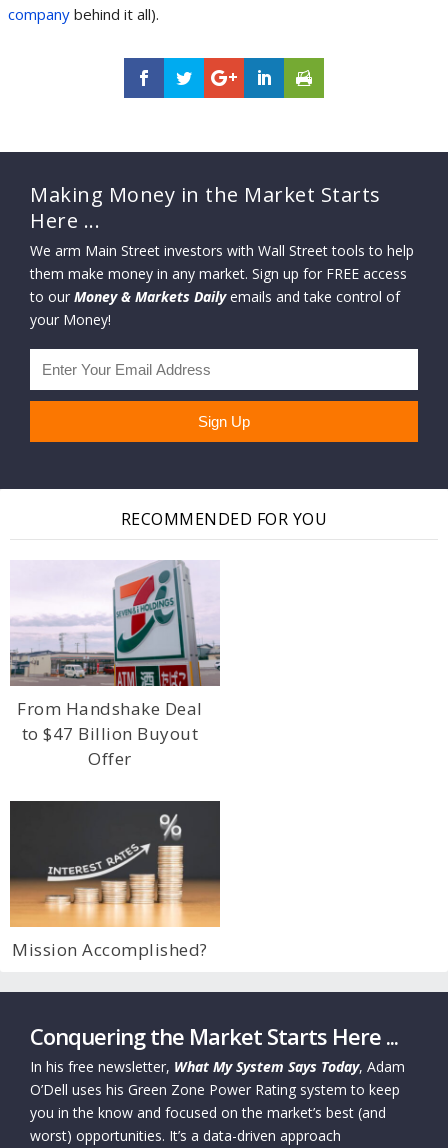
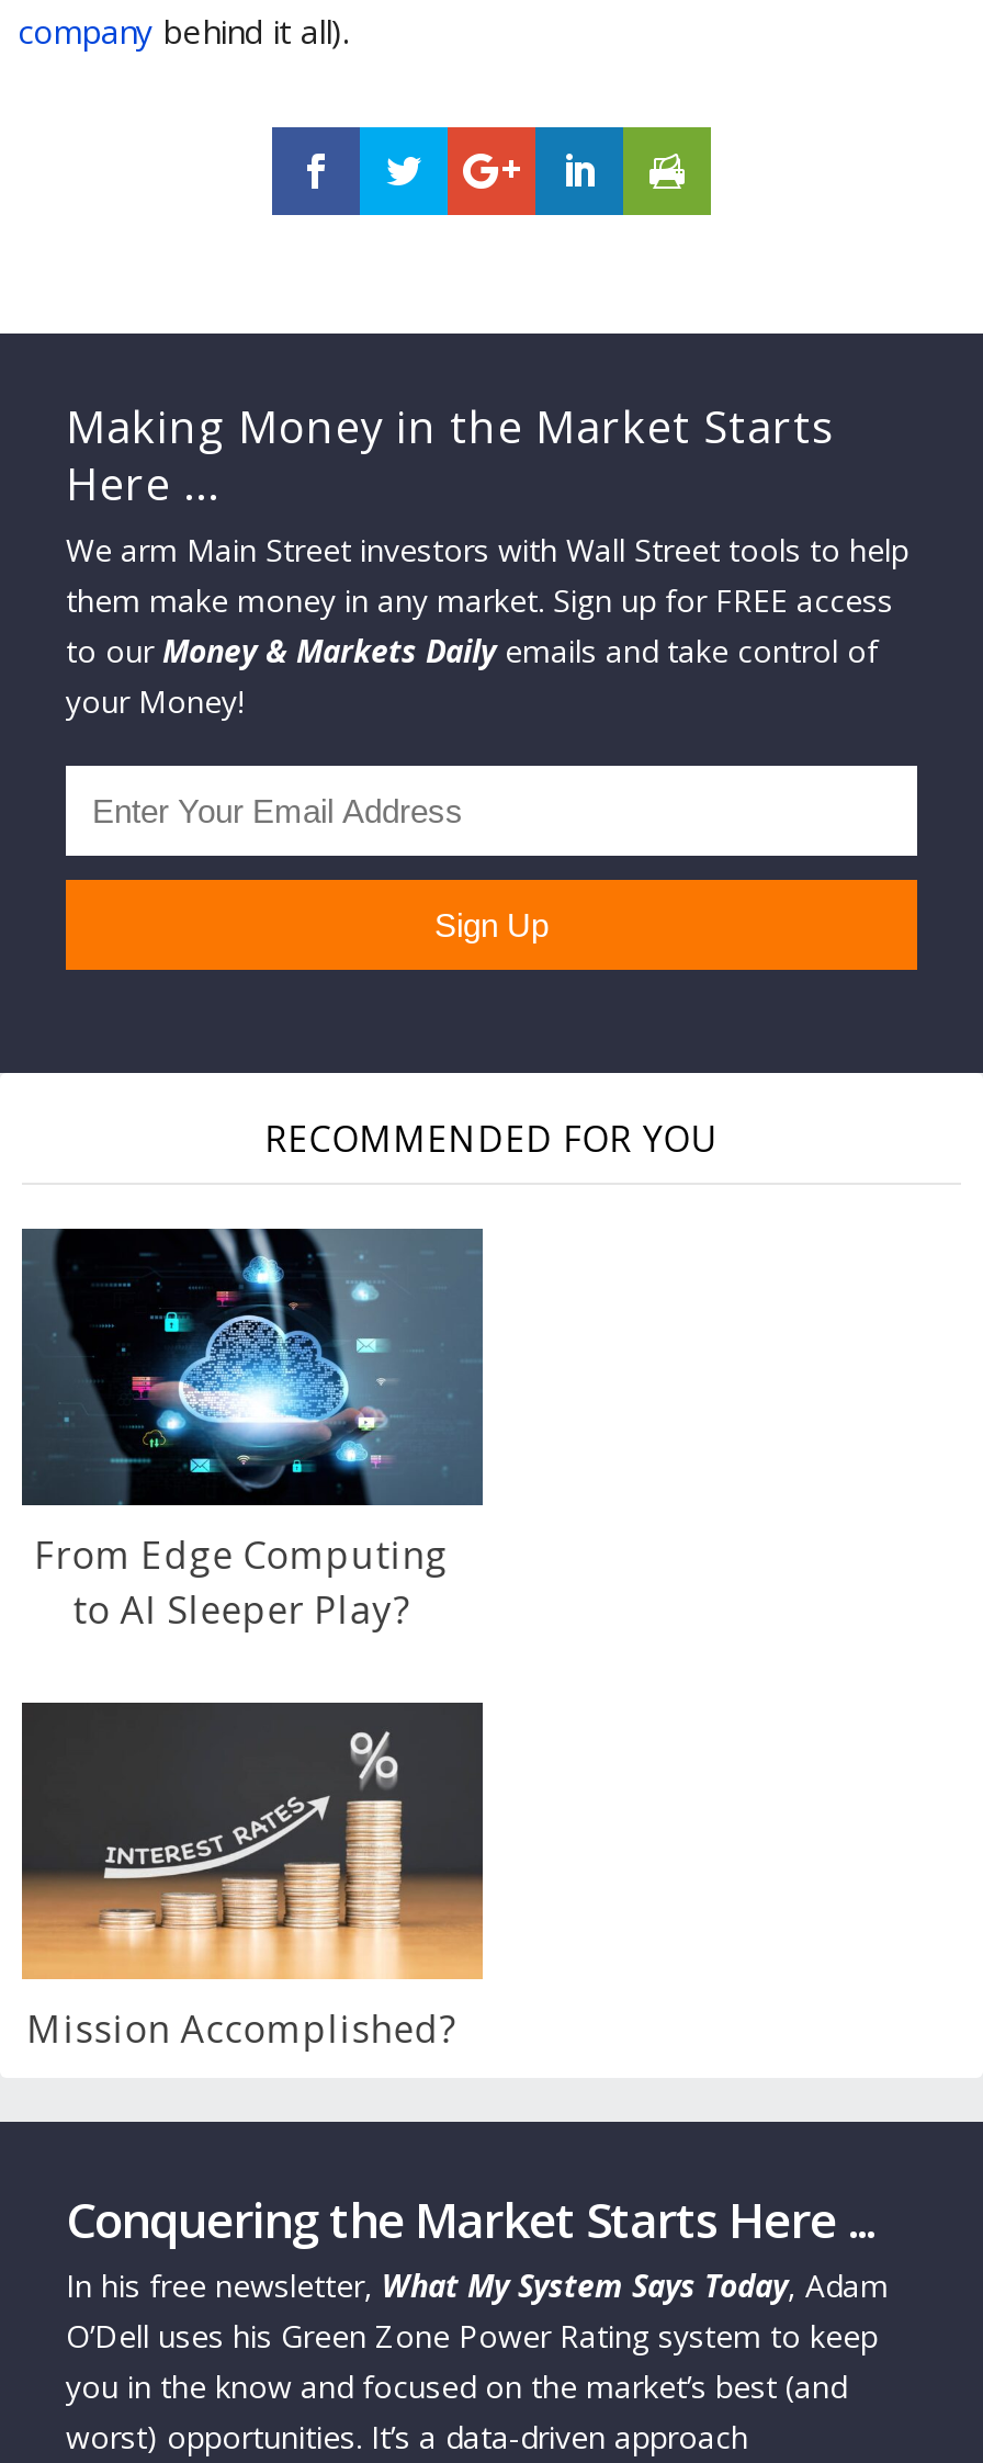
- [image]
- From Handshake Deal
- to $47 Billion Buyout
- Offer
+ [image]
+ From Edge Computing
+ to AI Sleeper Play?
